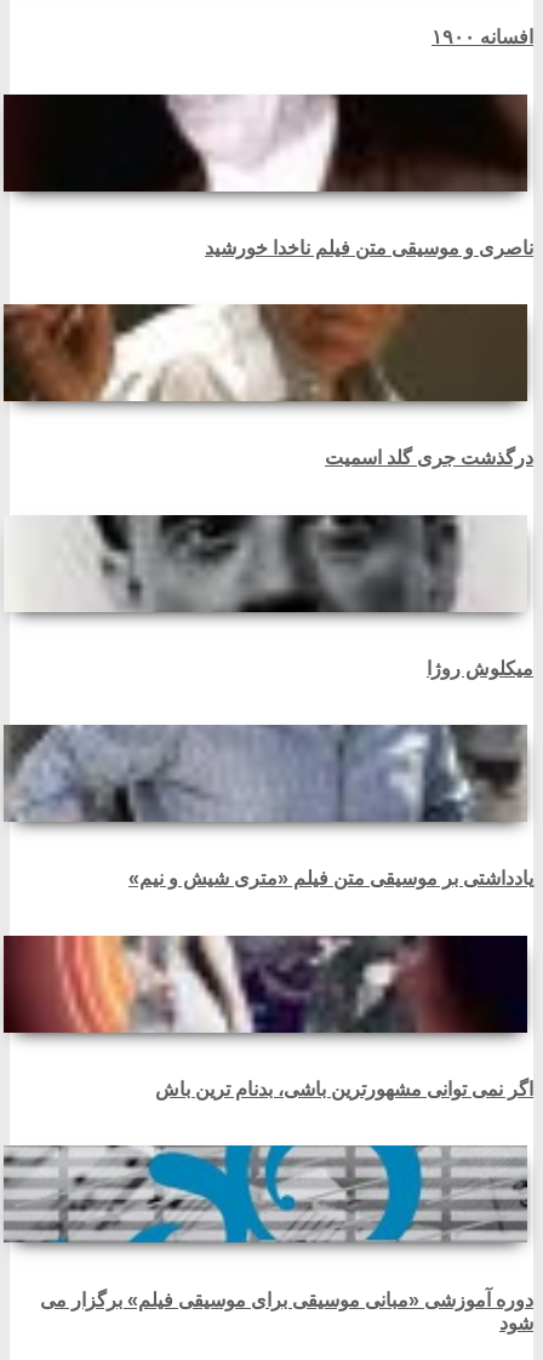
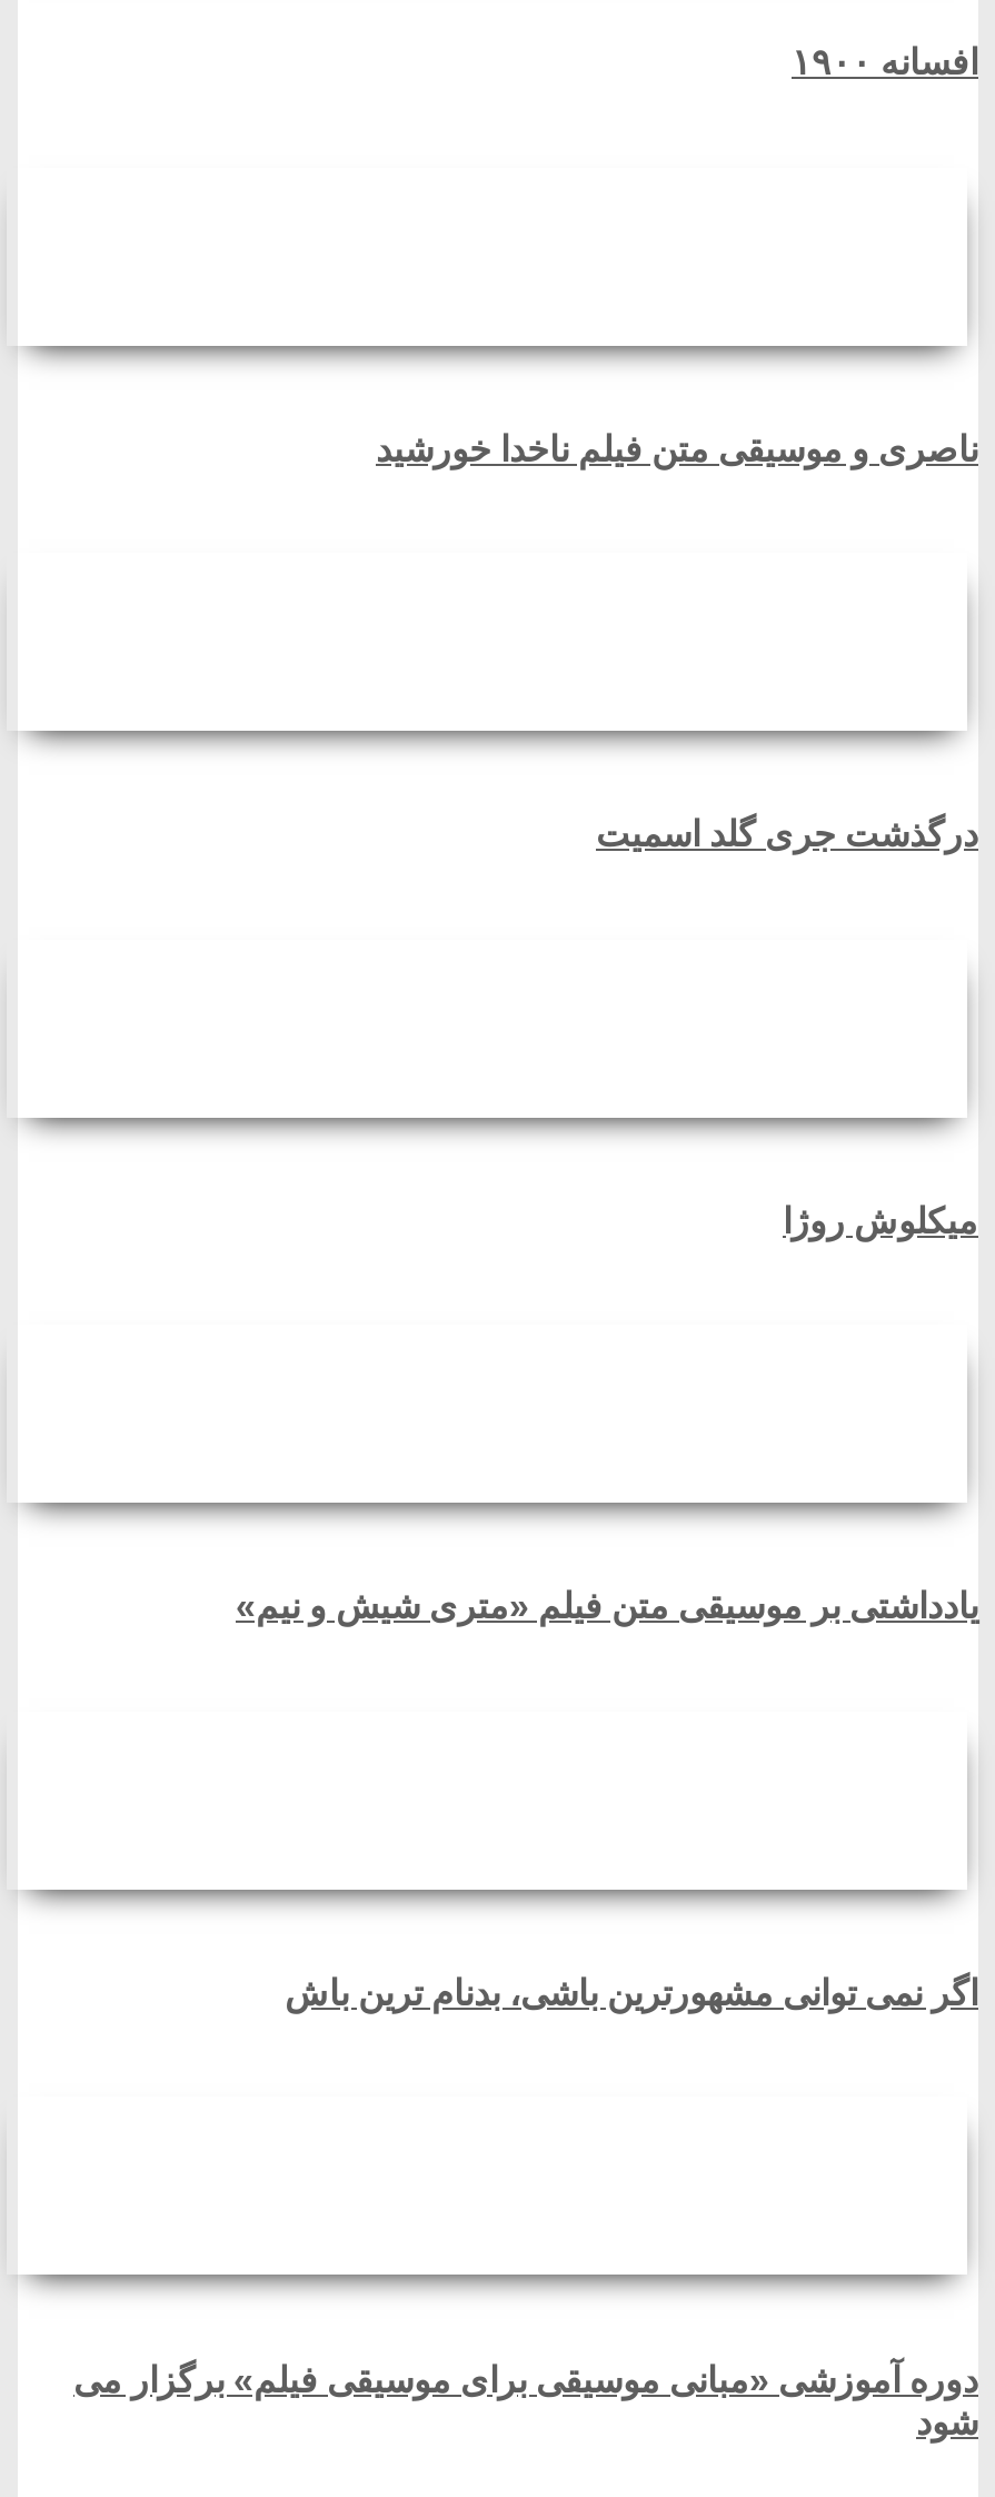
- [image]

- [image]

- [image]

- [image]

- [image]

- [image]
